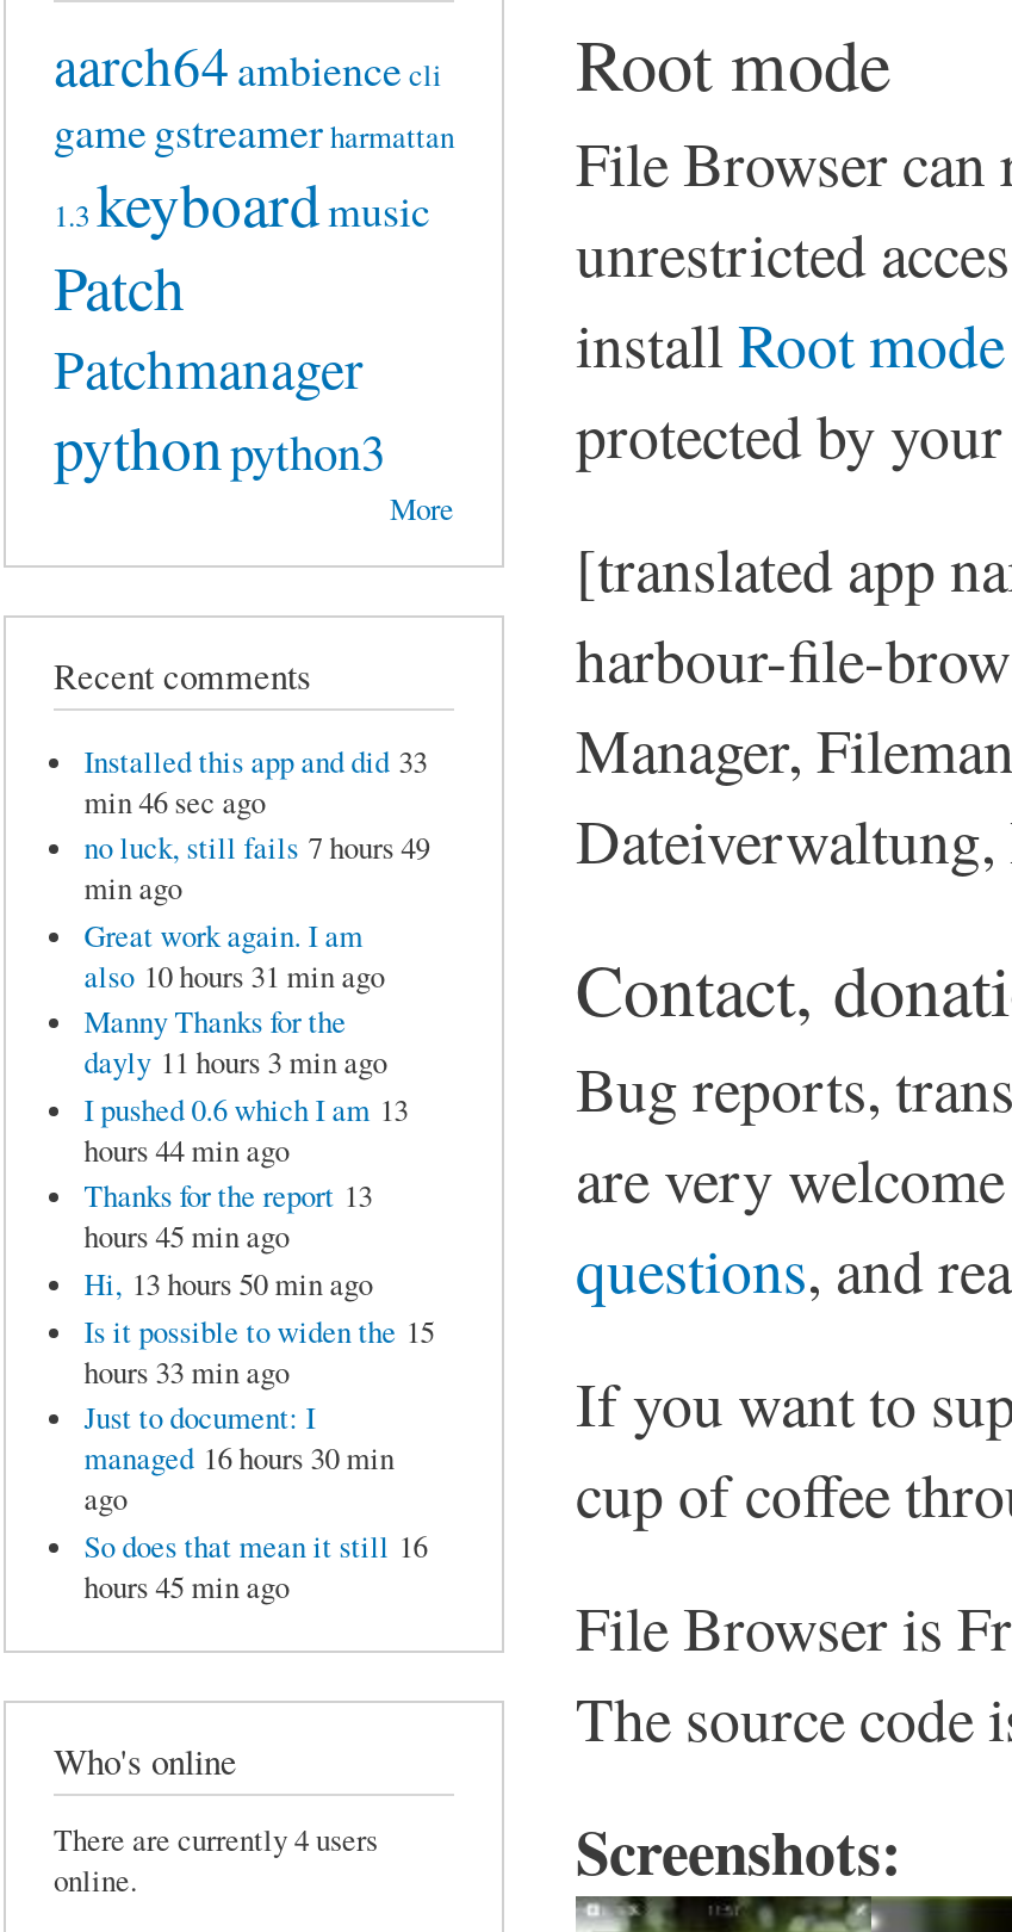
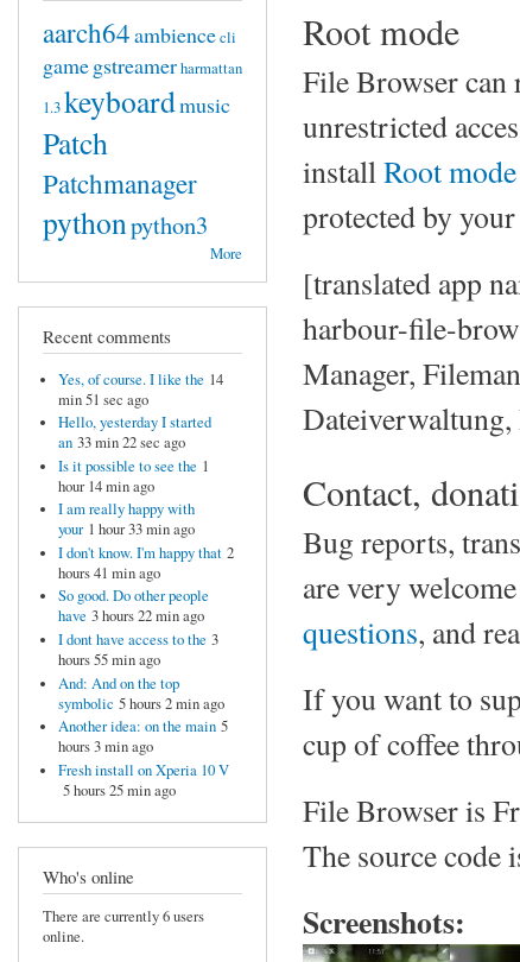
- Installed this app and did 33
- min 46 sec ago
- no luck, still fails 7 hours 49
- min ago
- Great work again. I am
- also 10 hours 31 min ago
- Manny Thanks for the
- dayly 11 hours 3 min ago
- I pushed 0.6 which I am 13
- hours 44 min ago
- Thanks for the report 13
- hours 45 min ago
- Hi, 13 hours 50 min ago
- Is it possible to widen the 15
- hours 33 min ago
- Just to document: I
- managed 16 hours 30 min
- ago
- So does that mean it still 16
- hours 45 min ago
+ Yes, of course. I like the 14
+ min 51 sec ago
+ Hello, yesterday I started
+ an 33 min 22 sec ago
+ Is it possible to see the 1
+ hour 14 min ago
+ I am really happy with
+ your 1 hour 33 min ago
+ I don't know. I'm happy that 2
+ hours 41 min ago
+ So good. Do other people
+ have 3 hours 22 min ago
+ I dont have access to the 3
+ hours 55 min ago
+ And: And on the top
+ symbolic 5 hours 2 min ago
+ Another idea: on the main 5
+ hours 3 min ago
+ Fresh install on Xperia 10 V
+ 5 hours 25 min ago

- There are currently 4 users
+ There are currently 6 users
